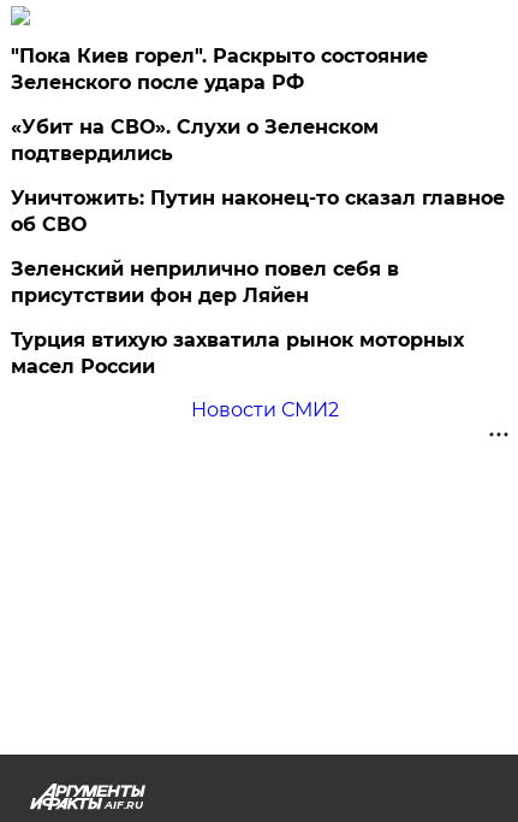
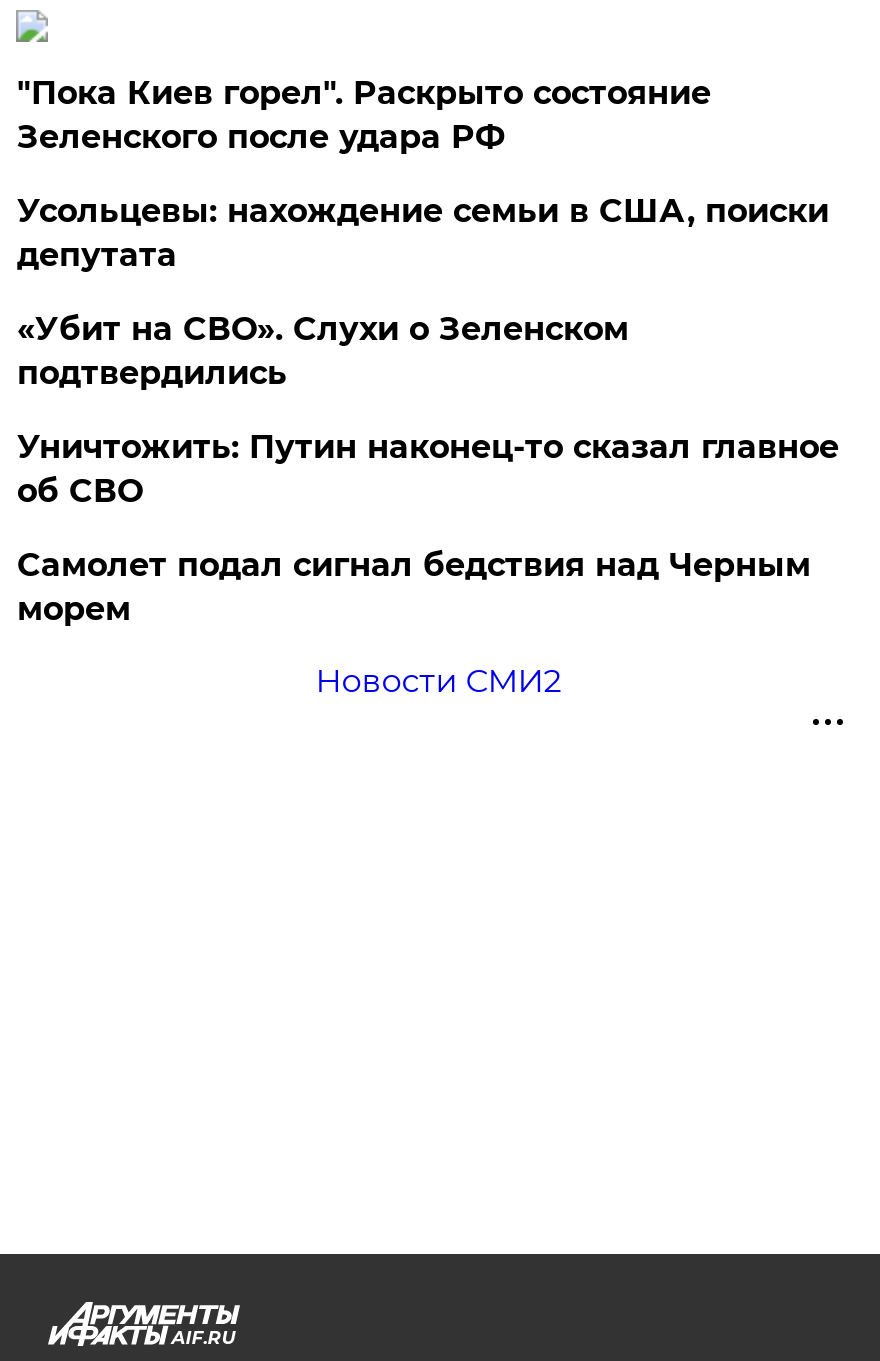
+ Усольцевы: нахождение семьи в США, поиски
+ депутата

moved down: «Убит на СВО». Слухи о Зеленском | подтвердились | Уничтожить: Путин наконец-то сказал главное | об СВО

- Зеленский неприлично повел cебя в
- присутствии фон дер Ляйен
- Турция втихую захватила рынок моторных
- масел России
+ Самолет подал сигнал бедствия над Черным
+ морем
